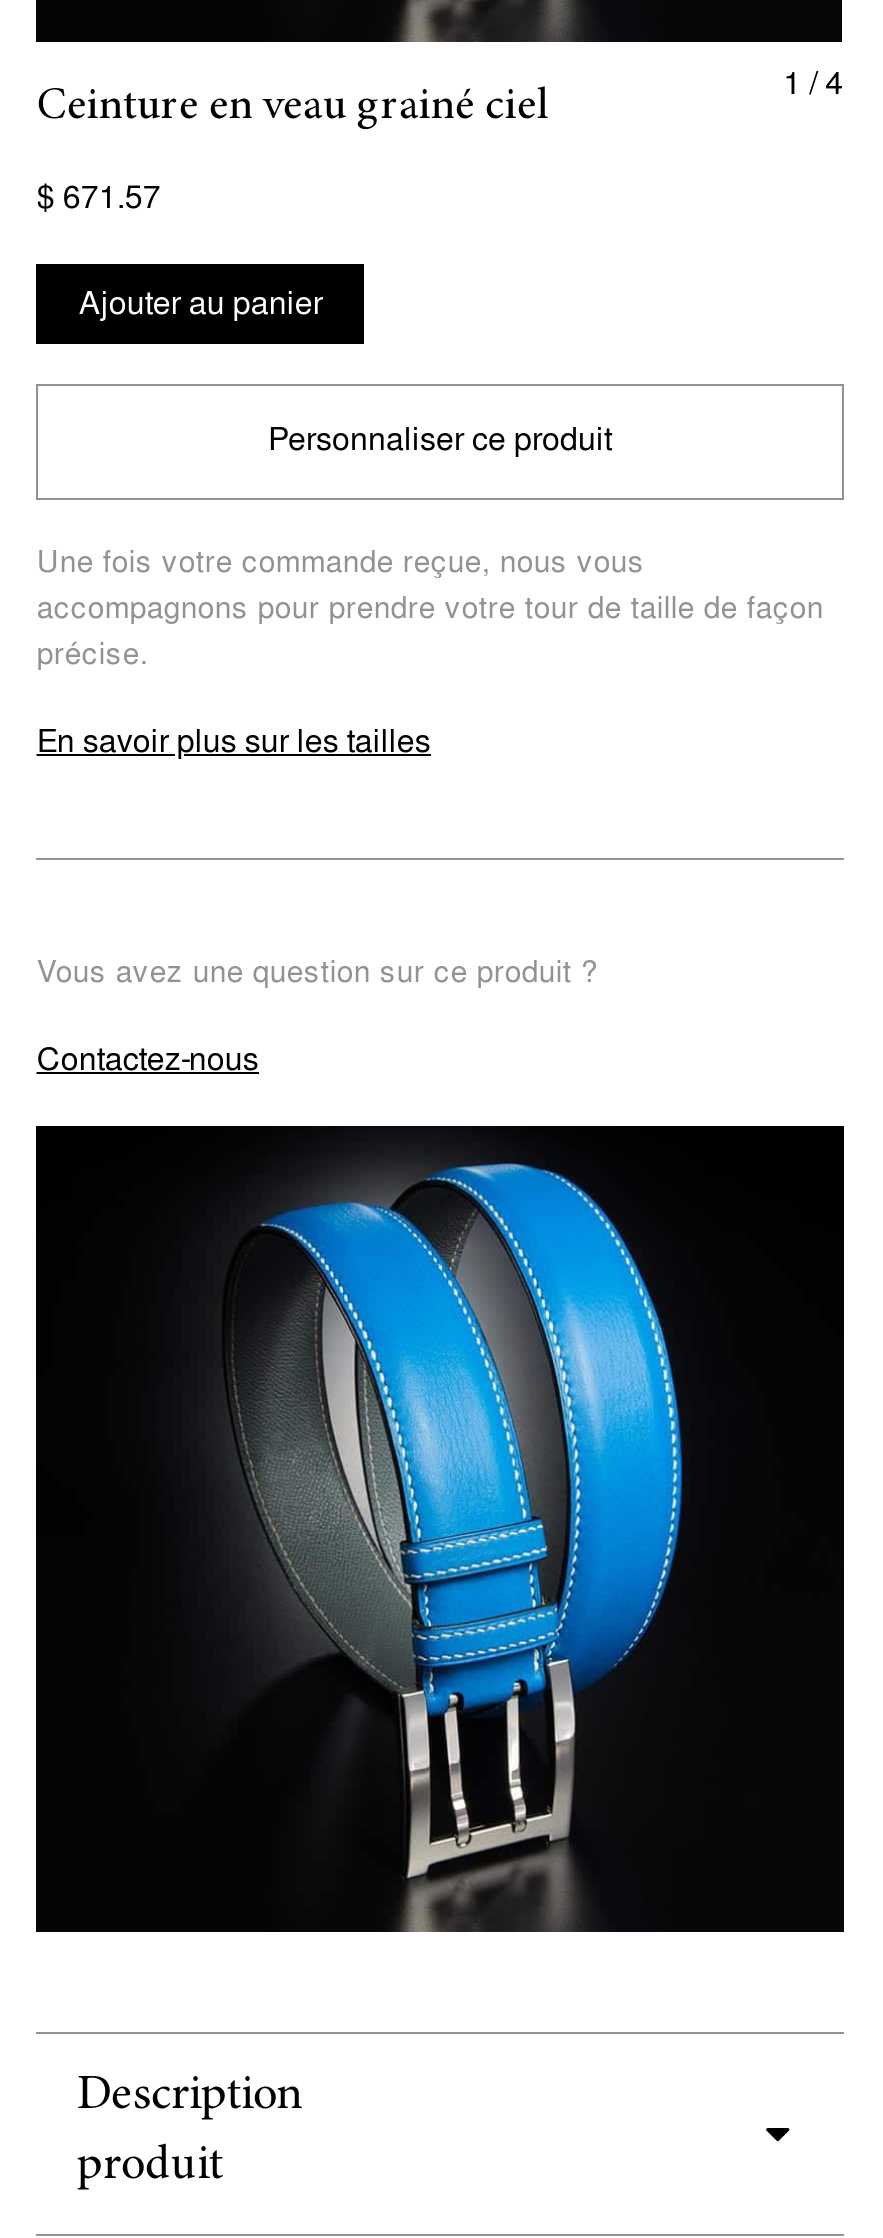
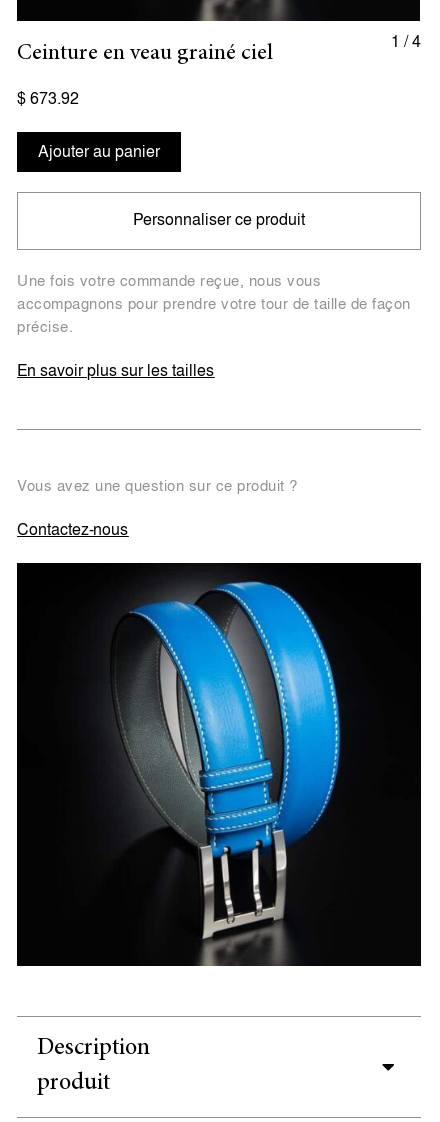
- $671.57
+ $673.92
